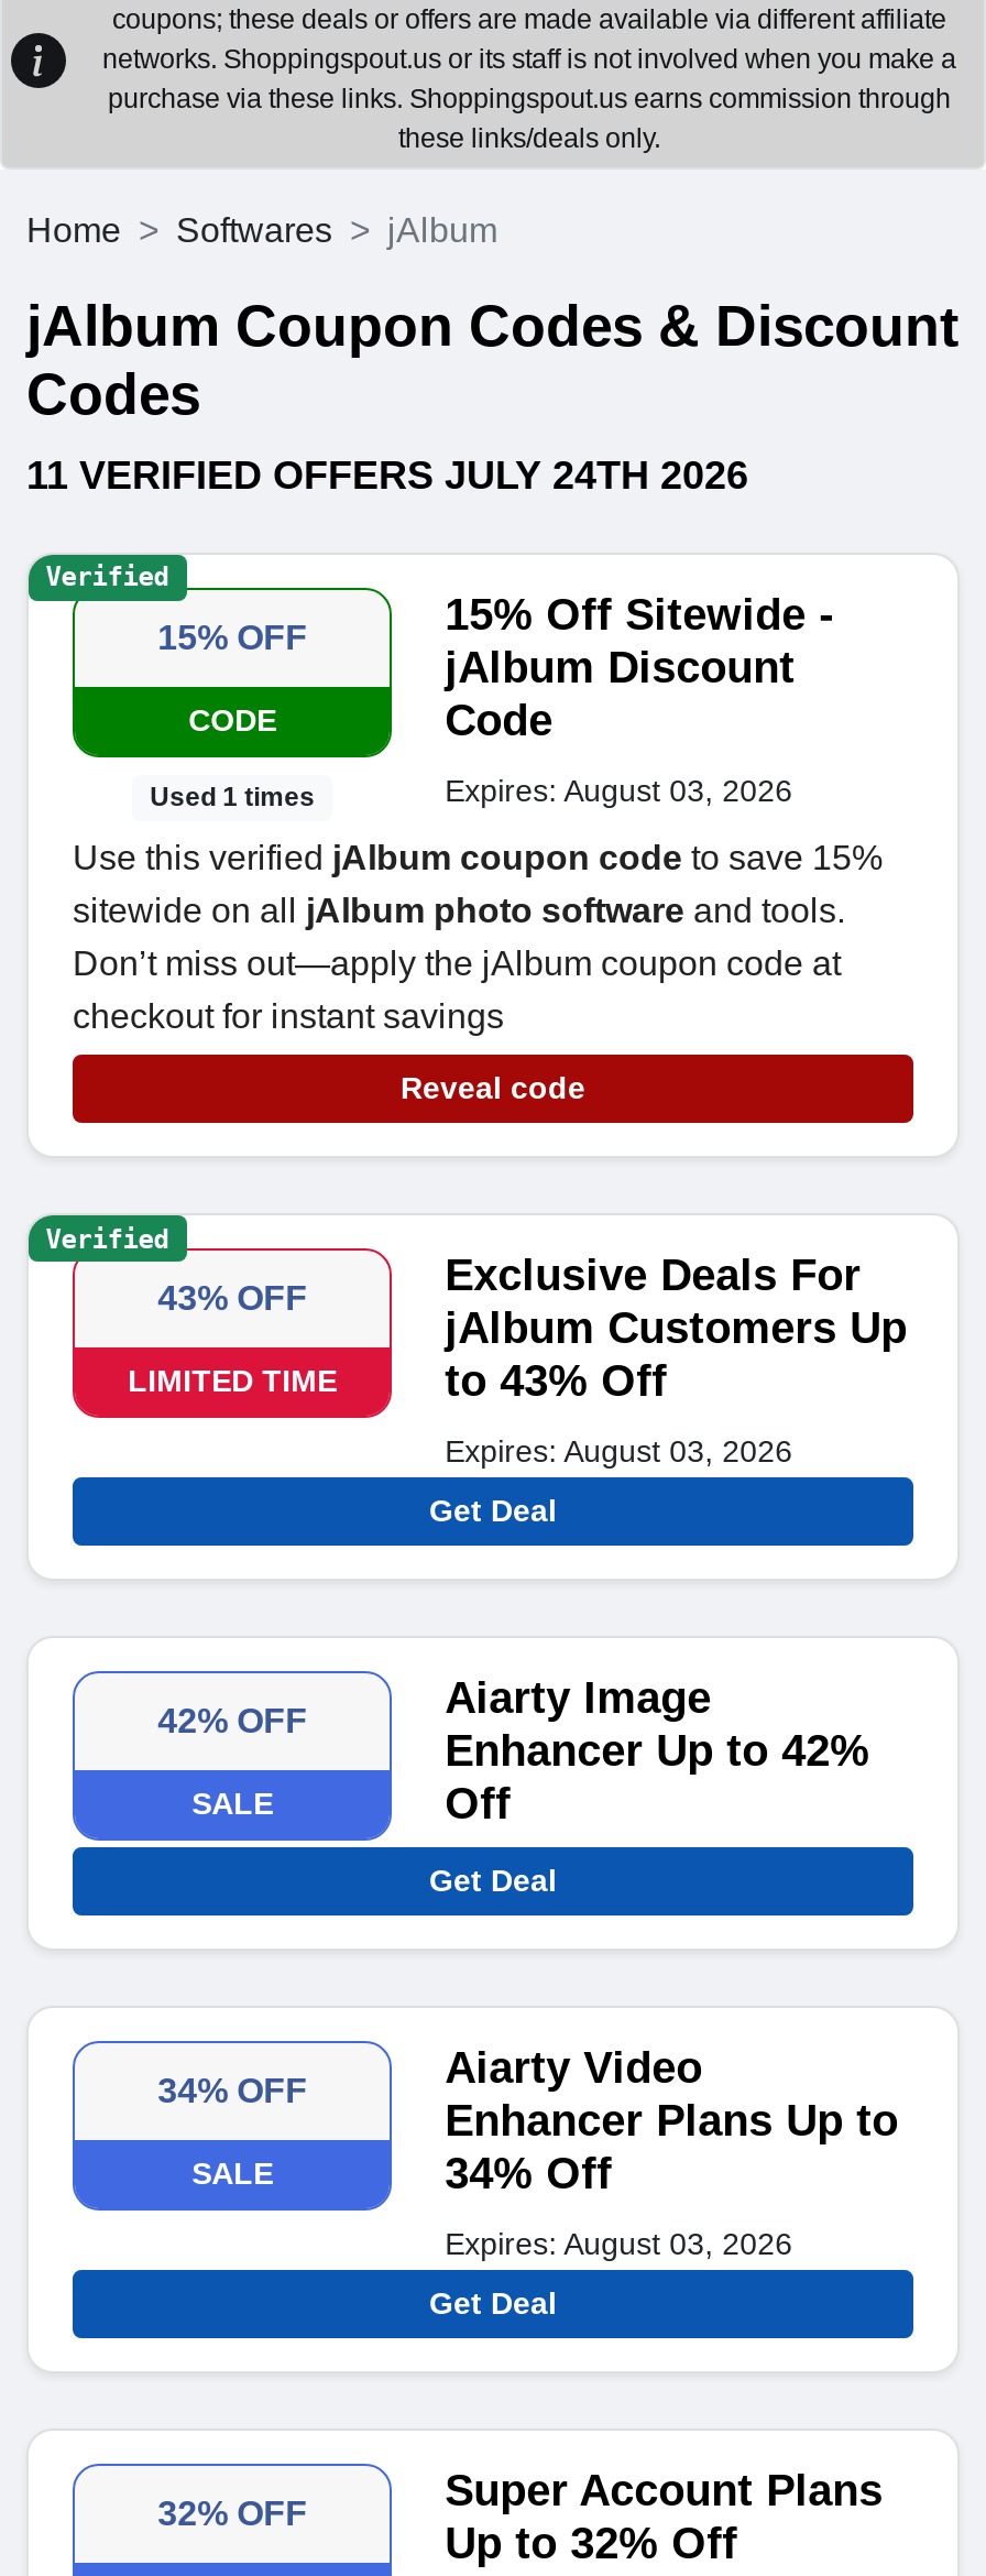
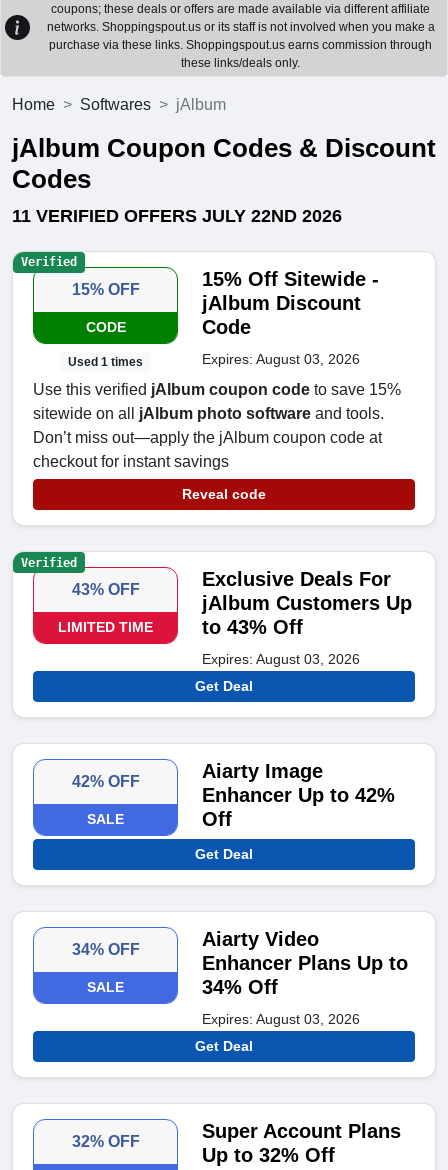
- 11 VERIFIED OFFERS JULY 24TH 2026
+ 11 VERIFIED OFFERS JULY 22ND 2026
